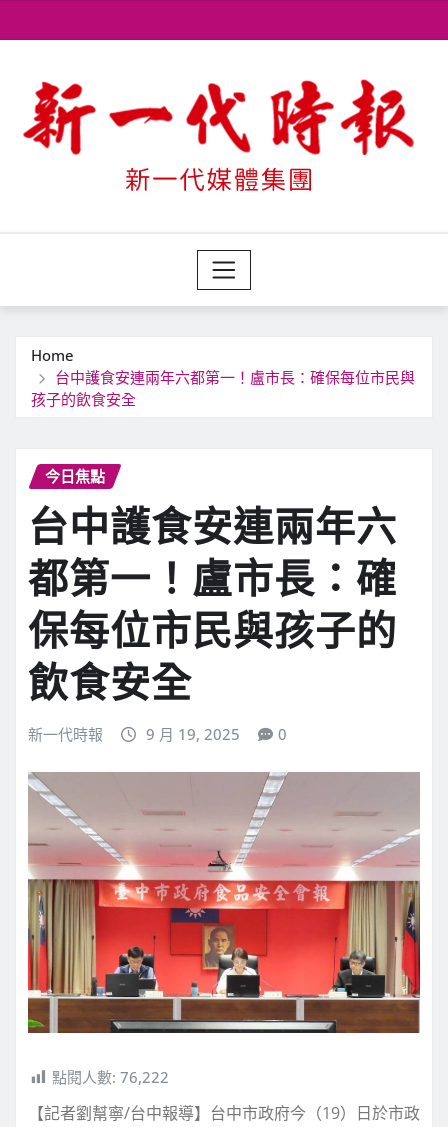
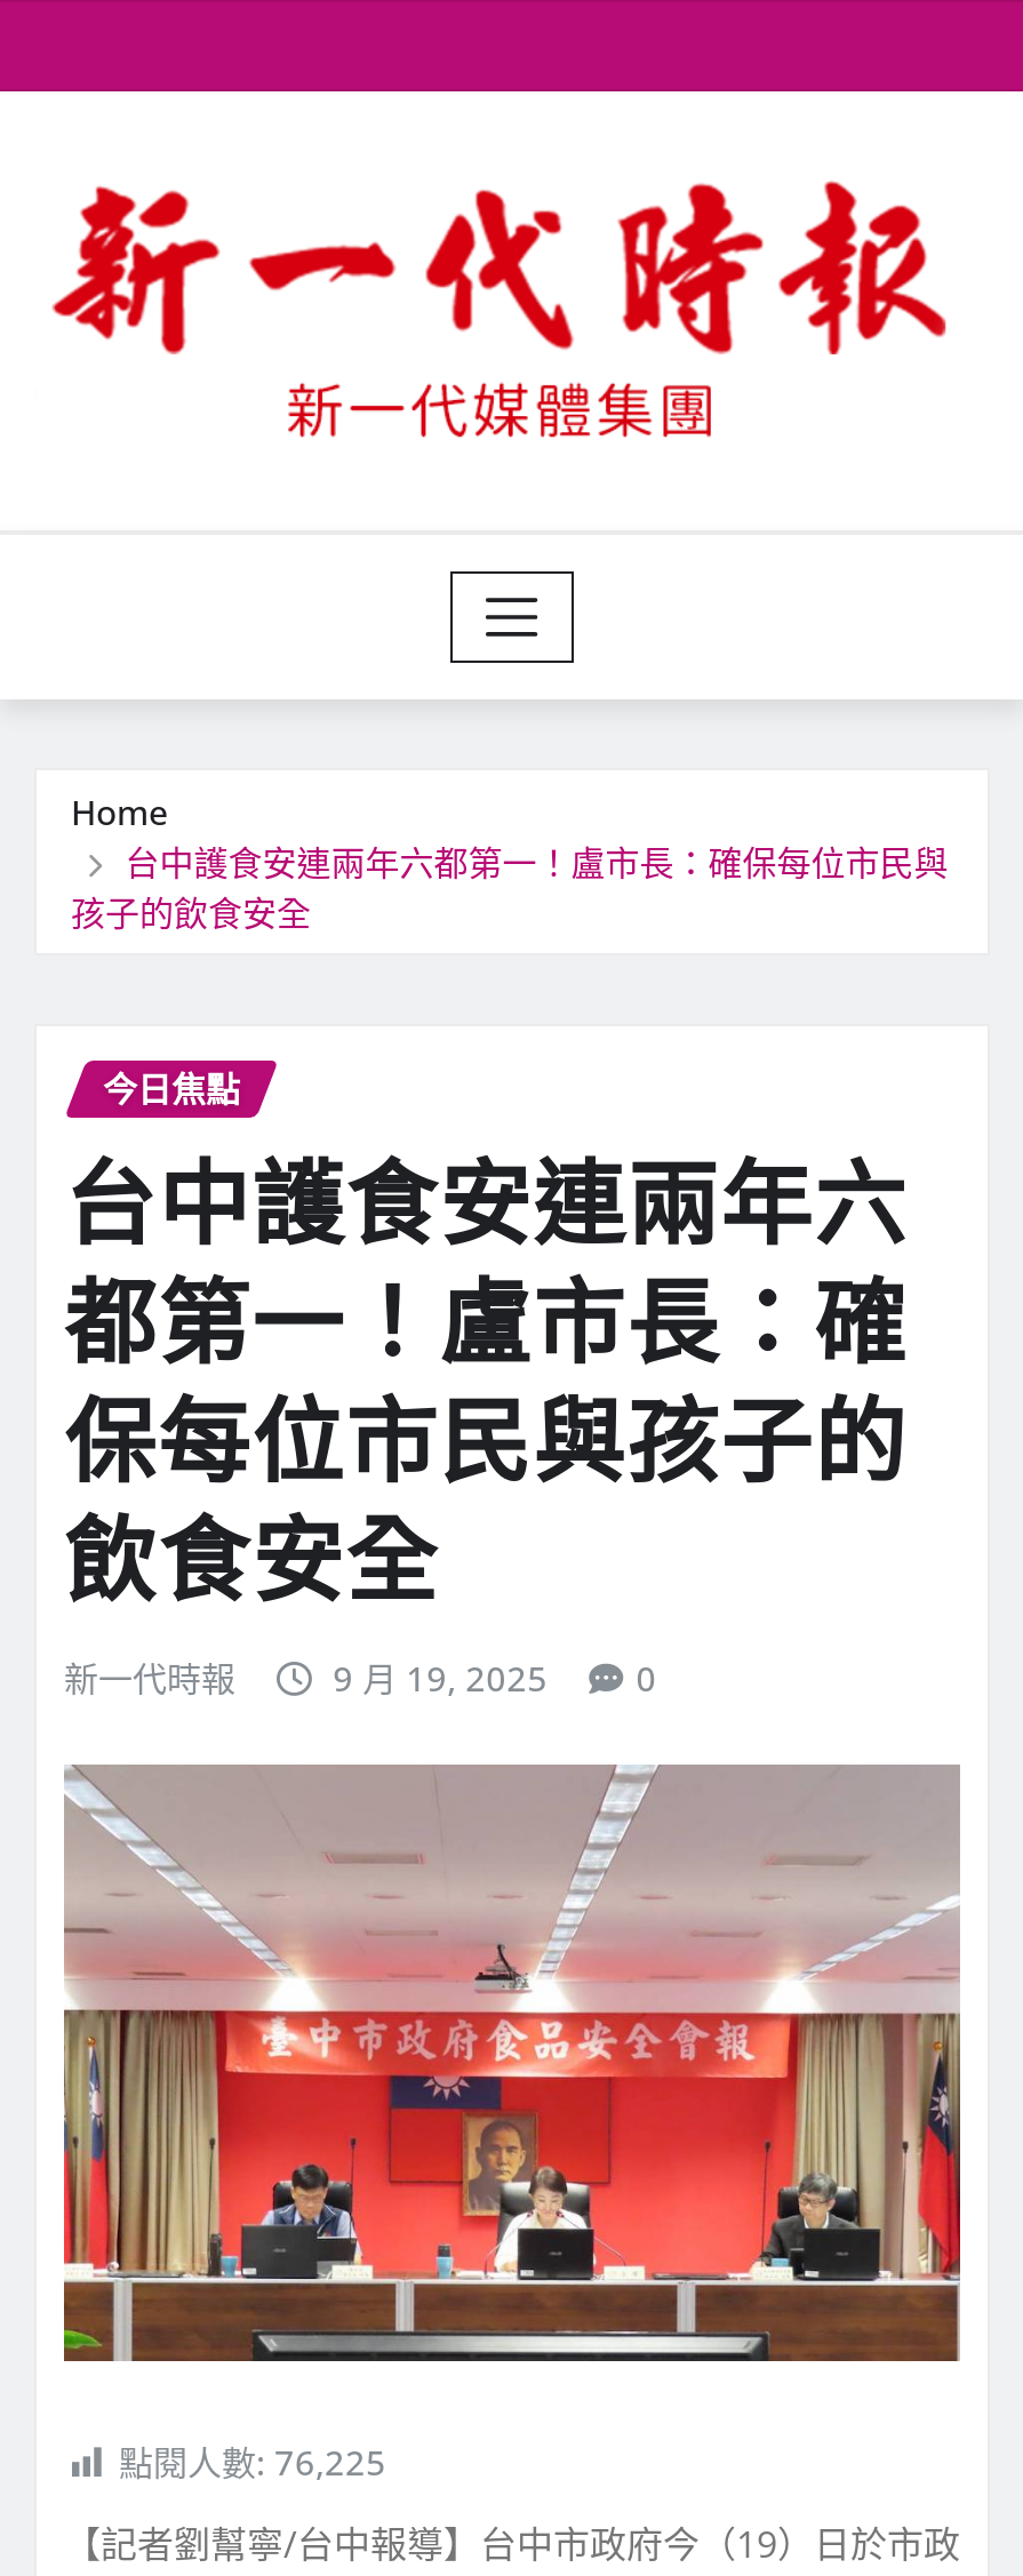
- 點閱人數: 76,222
+ 點閱人數: 76,225
